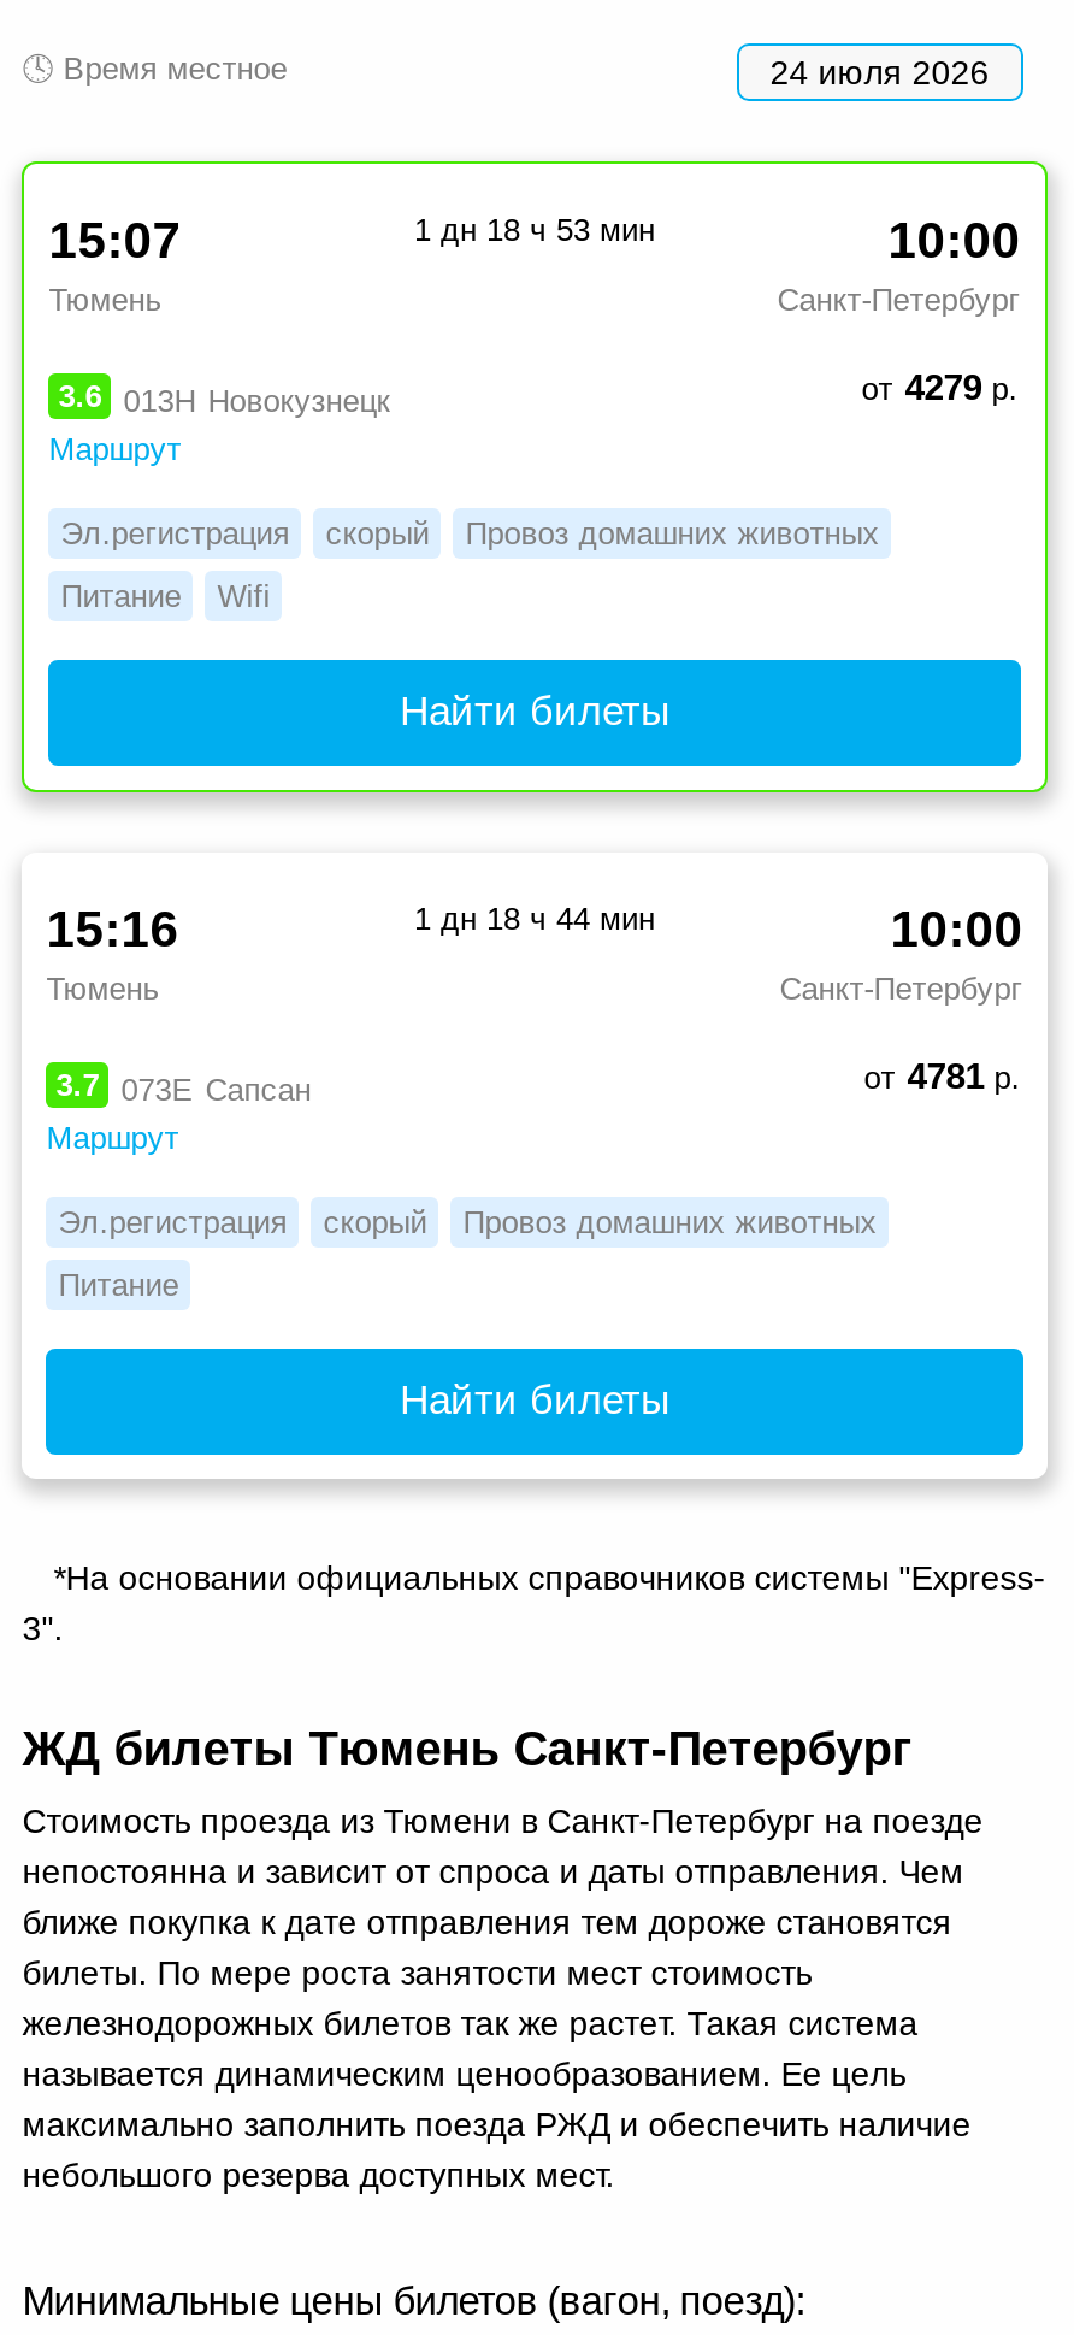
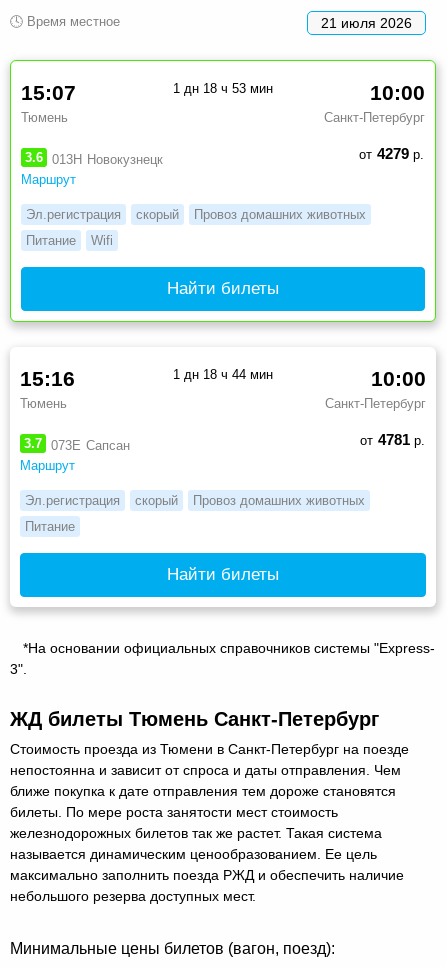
- 24 июля 2026
+ 21 июля 2026
